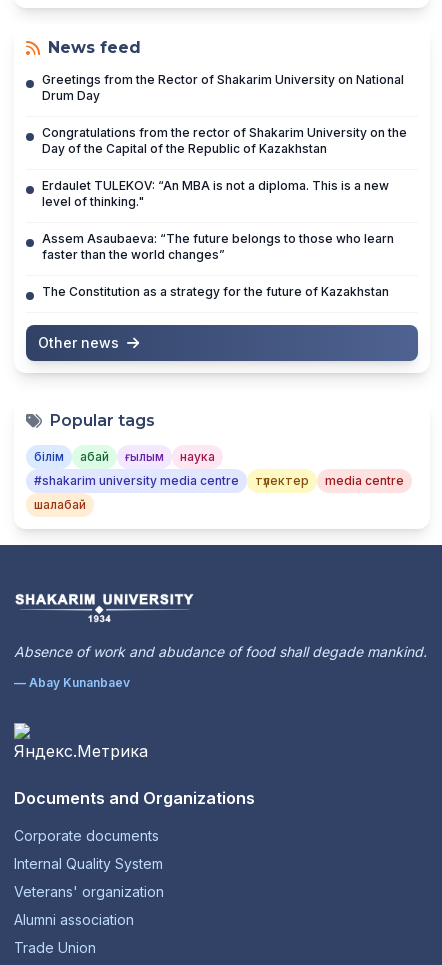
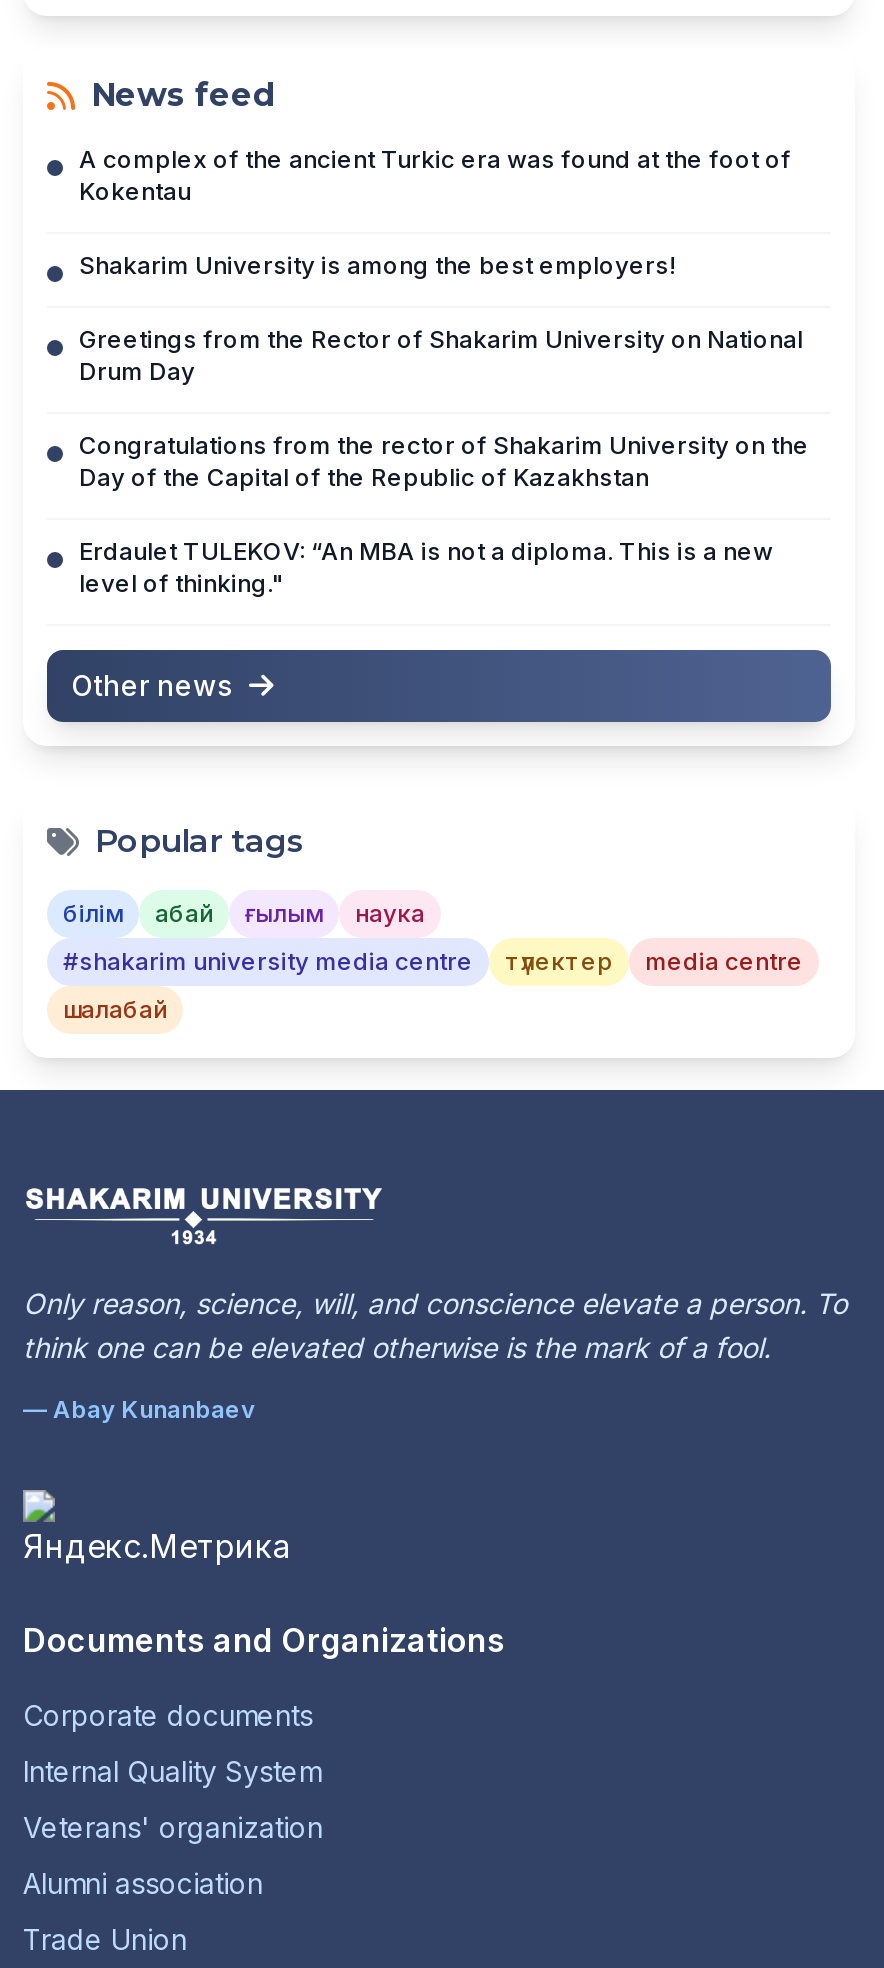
+ A complex of the ancient Turkic era was found at the foot of
+ Kokentau
+ Shakarim University is among the best employers!

moved down: Greetings from the Rector of Shakarim University on National | Drum Day | Congratulations from the rector of Shakarim University on the | Day of the Capital of the Republic of Kazakhstan | Erdaulet TULEKOV: “An MBA is not a diploma. This is a new | level of thinking."

- Assem Asaubaeva: “The future belongs to those who learn
- faster than the world changes”
- The Constitution as a strategy for the future of Kazakhstan

- Absence of work and abudance of food shall degade mankind.
+ Only reason, science, will, and conscience elevate a person. To
+ think one can be elevated otherwise is the mark of a fool.
